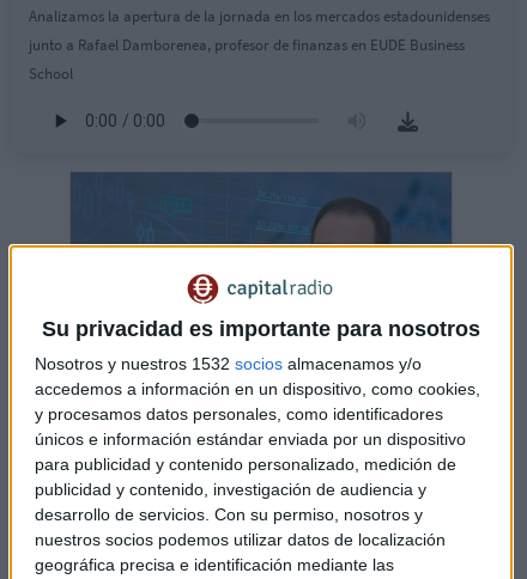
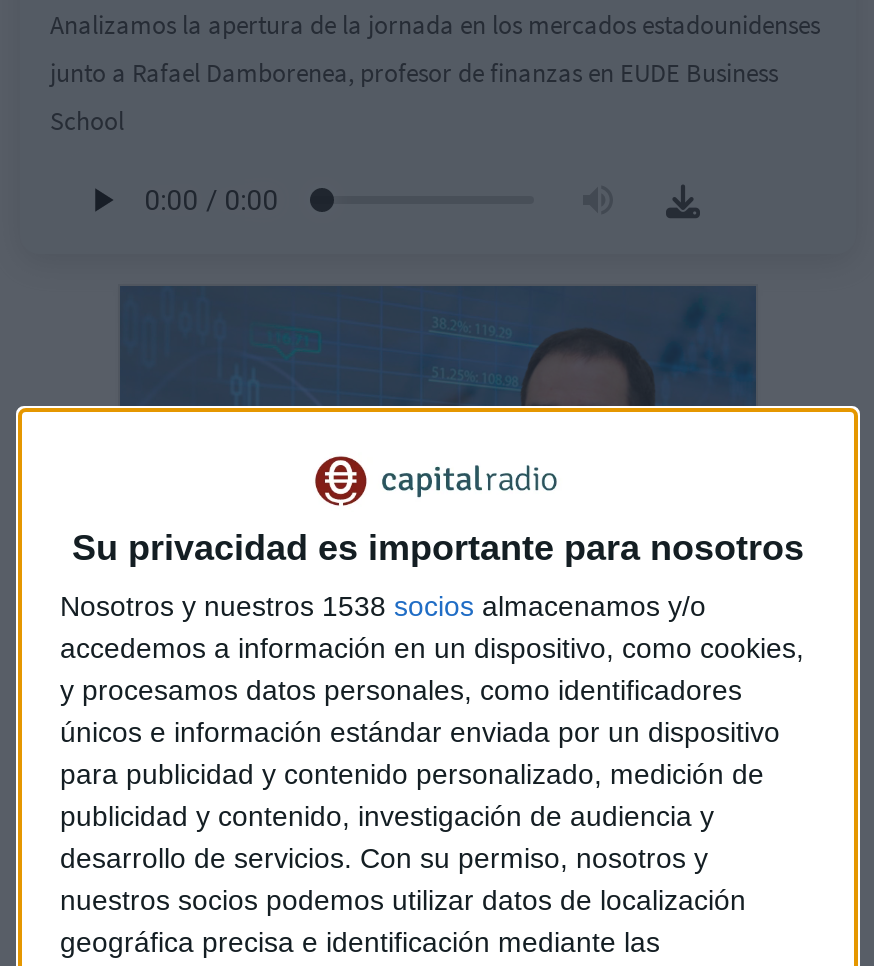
- Nosotros y nuestros 1532 socios almacenamos y/o
+ Nosotros y nuestros 1538 socios almacenamos y/o
